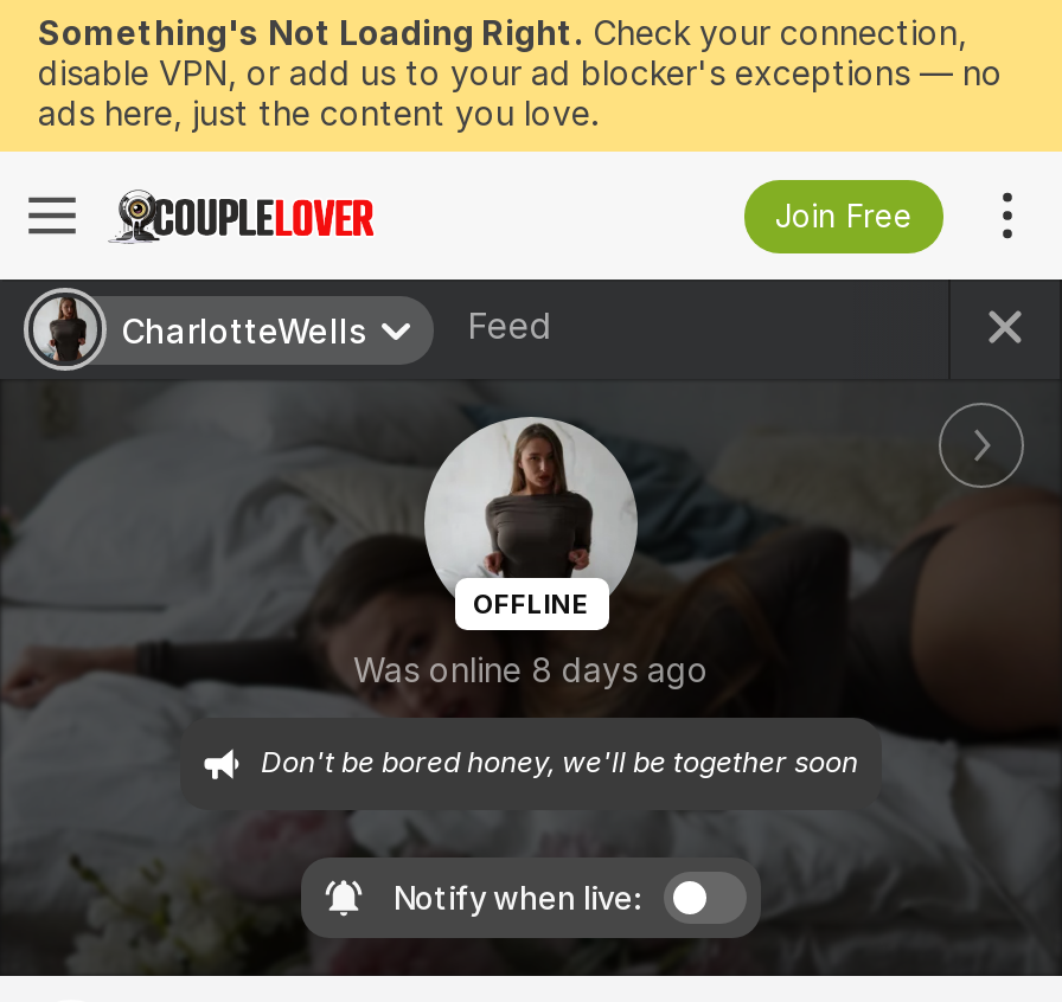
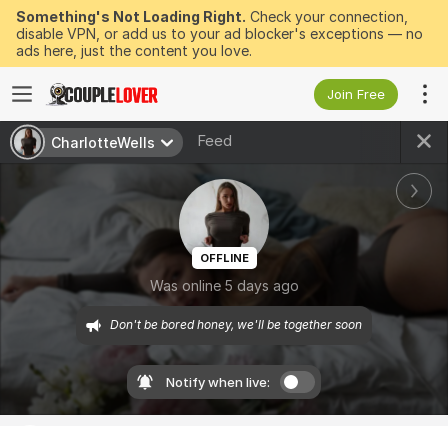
- Was online 8 days ago
+ Was online 5 days ago
